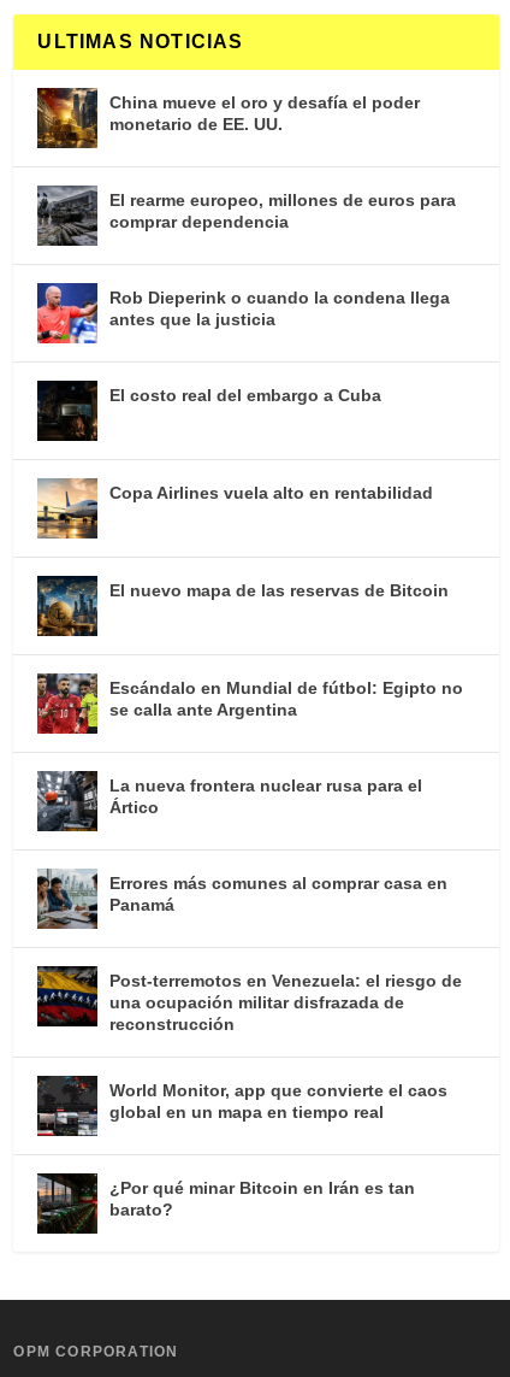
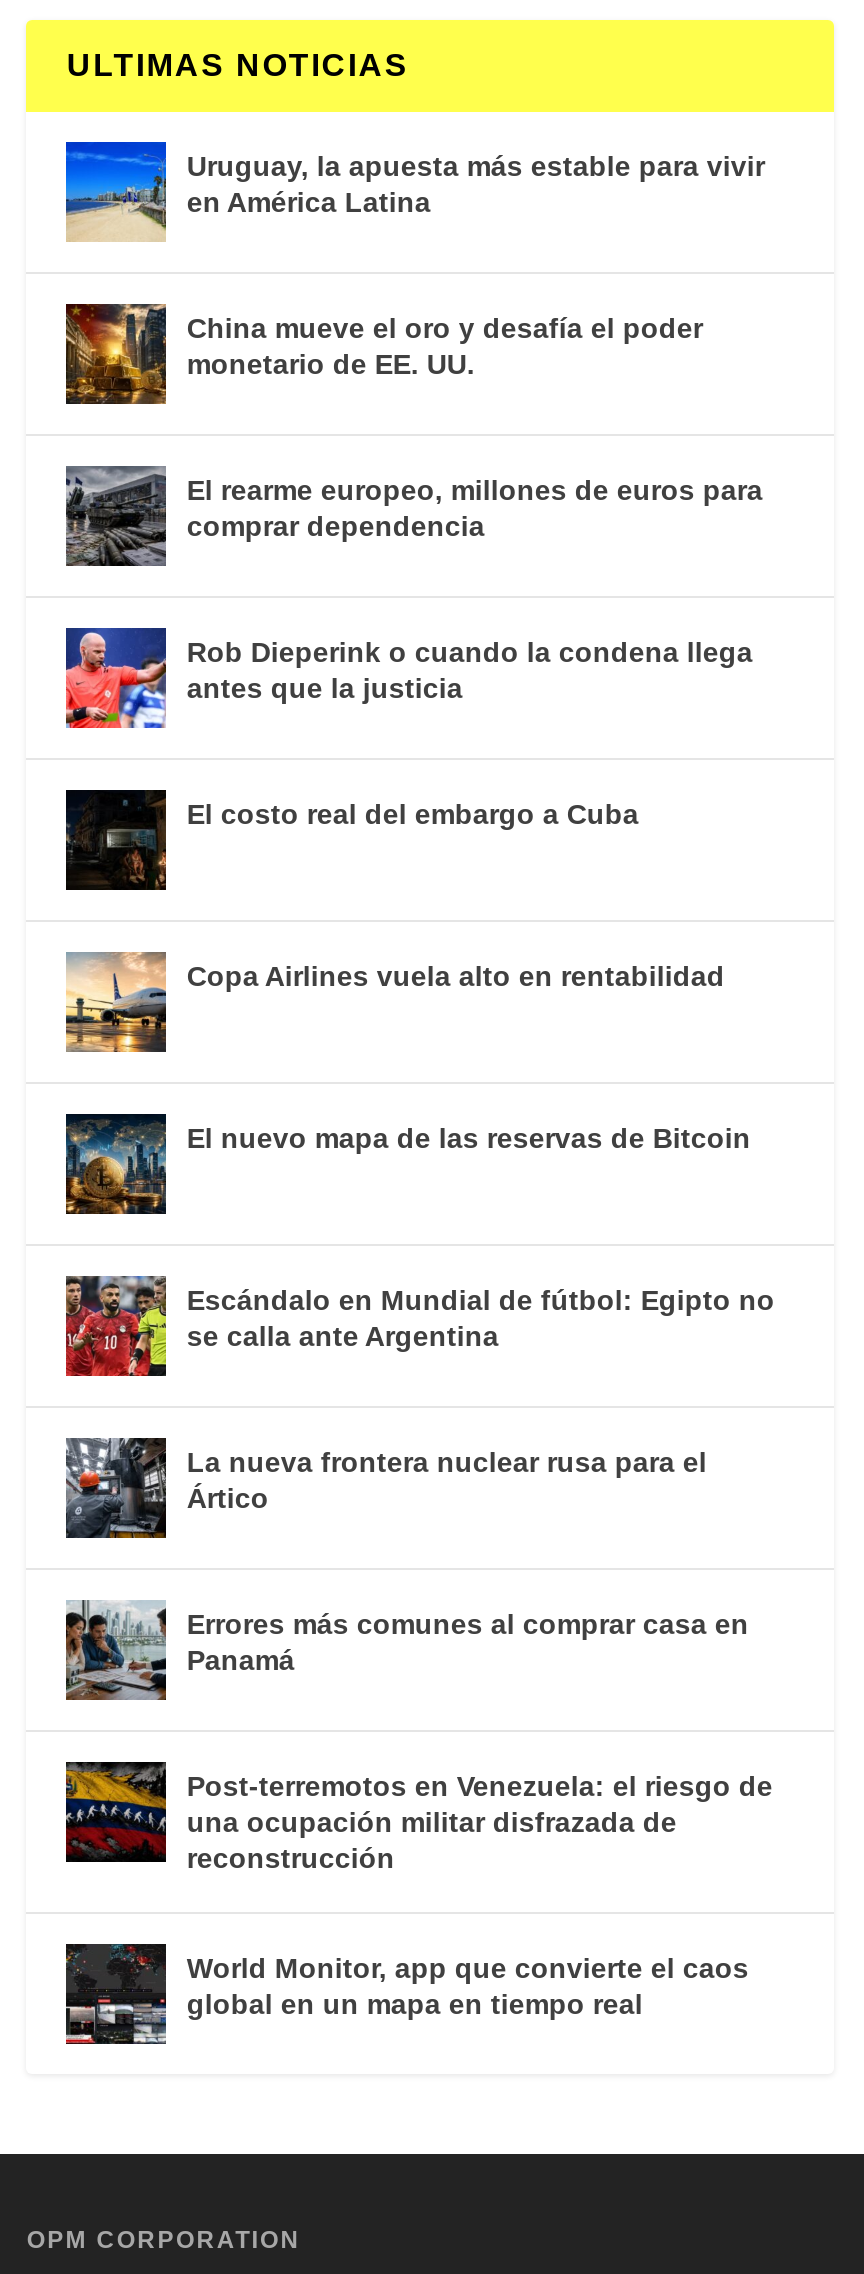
+ [image]
+ Uruguay, la apuesta más estable para vivir
+ en América Latina

moved down: [image] | China mueve el oro y desafía el poder | monetario de EE. UU. | ... | World Monitor, app que convierte el caos | global en un mapa en tiempo real

- [image]
- ¿Por qué minar Bitcoin en Irán es tan
- barato?
